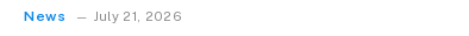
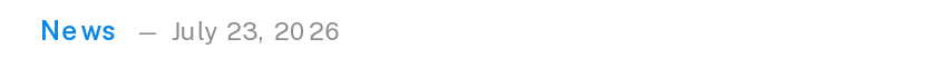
- News July 21, 2026
+ News July 23, 2026
